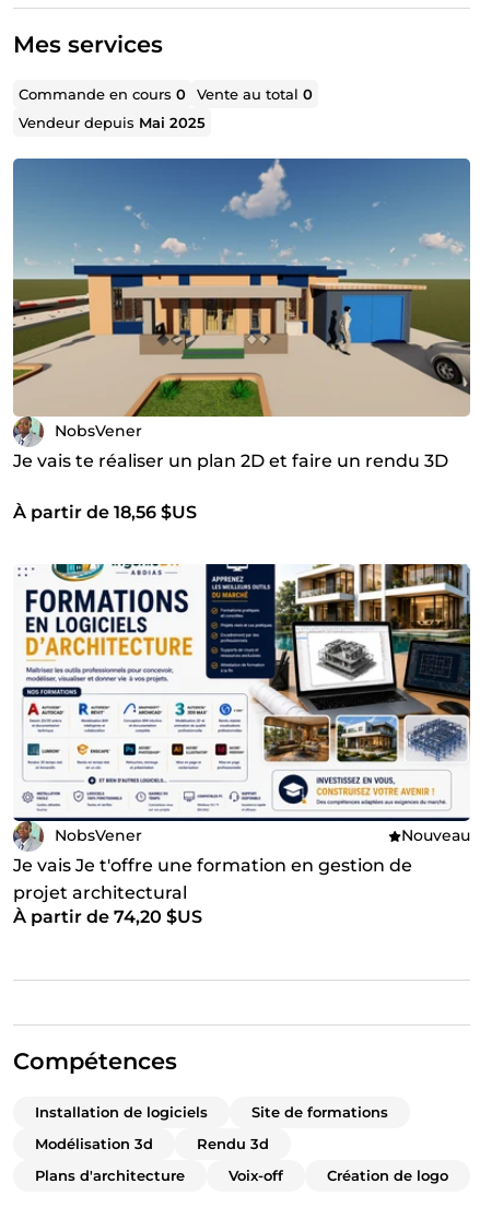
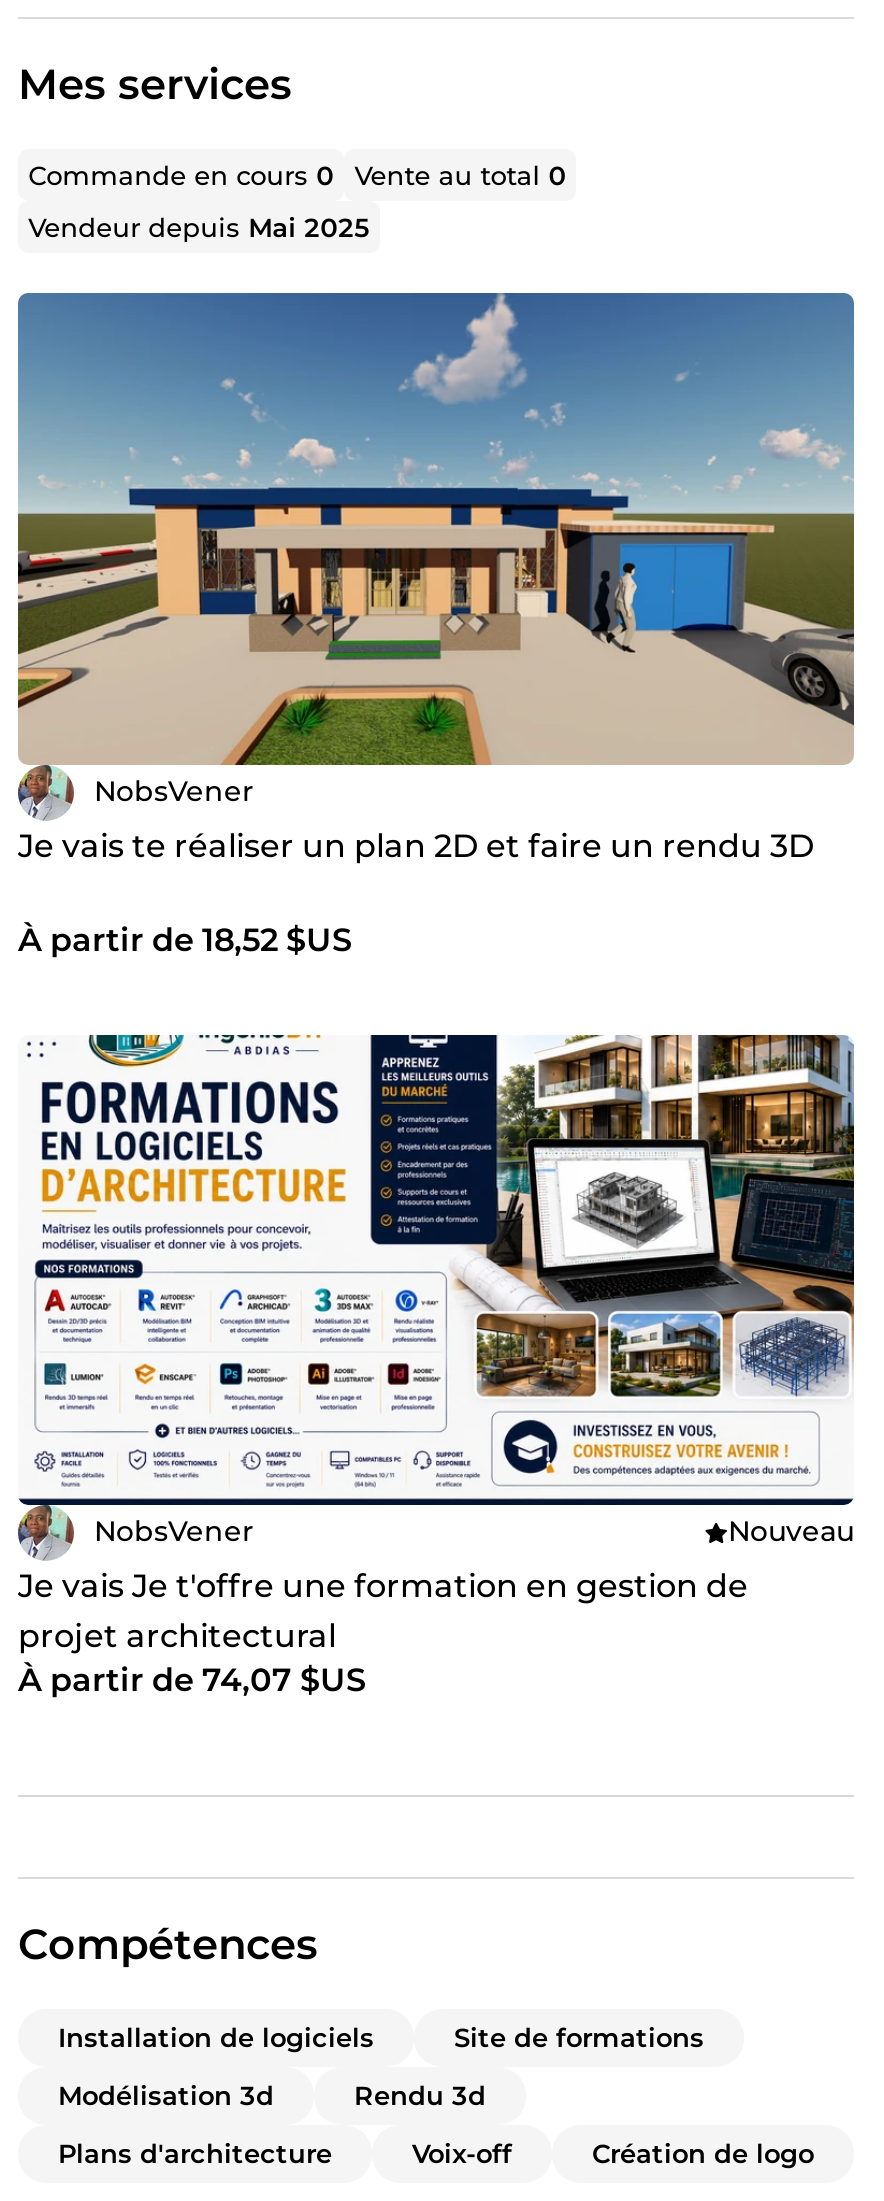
- À partir de 18,56 $US
+ À partir de 18,52 $US

- À partir de 74,20 $US
+ À partir de 74,07 $US
